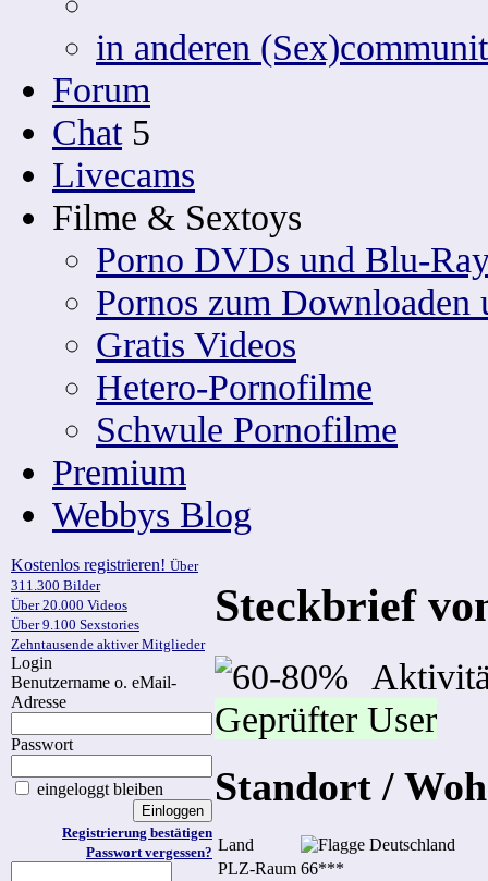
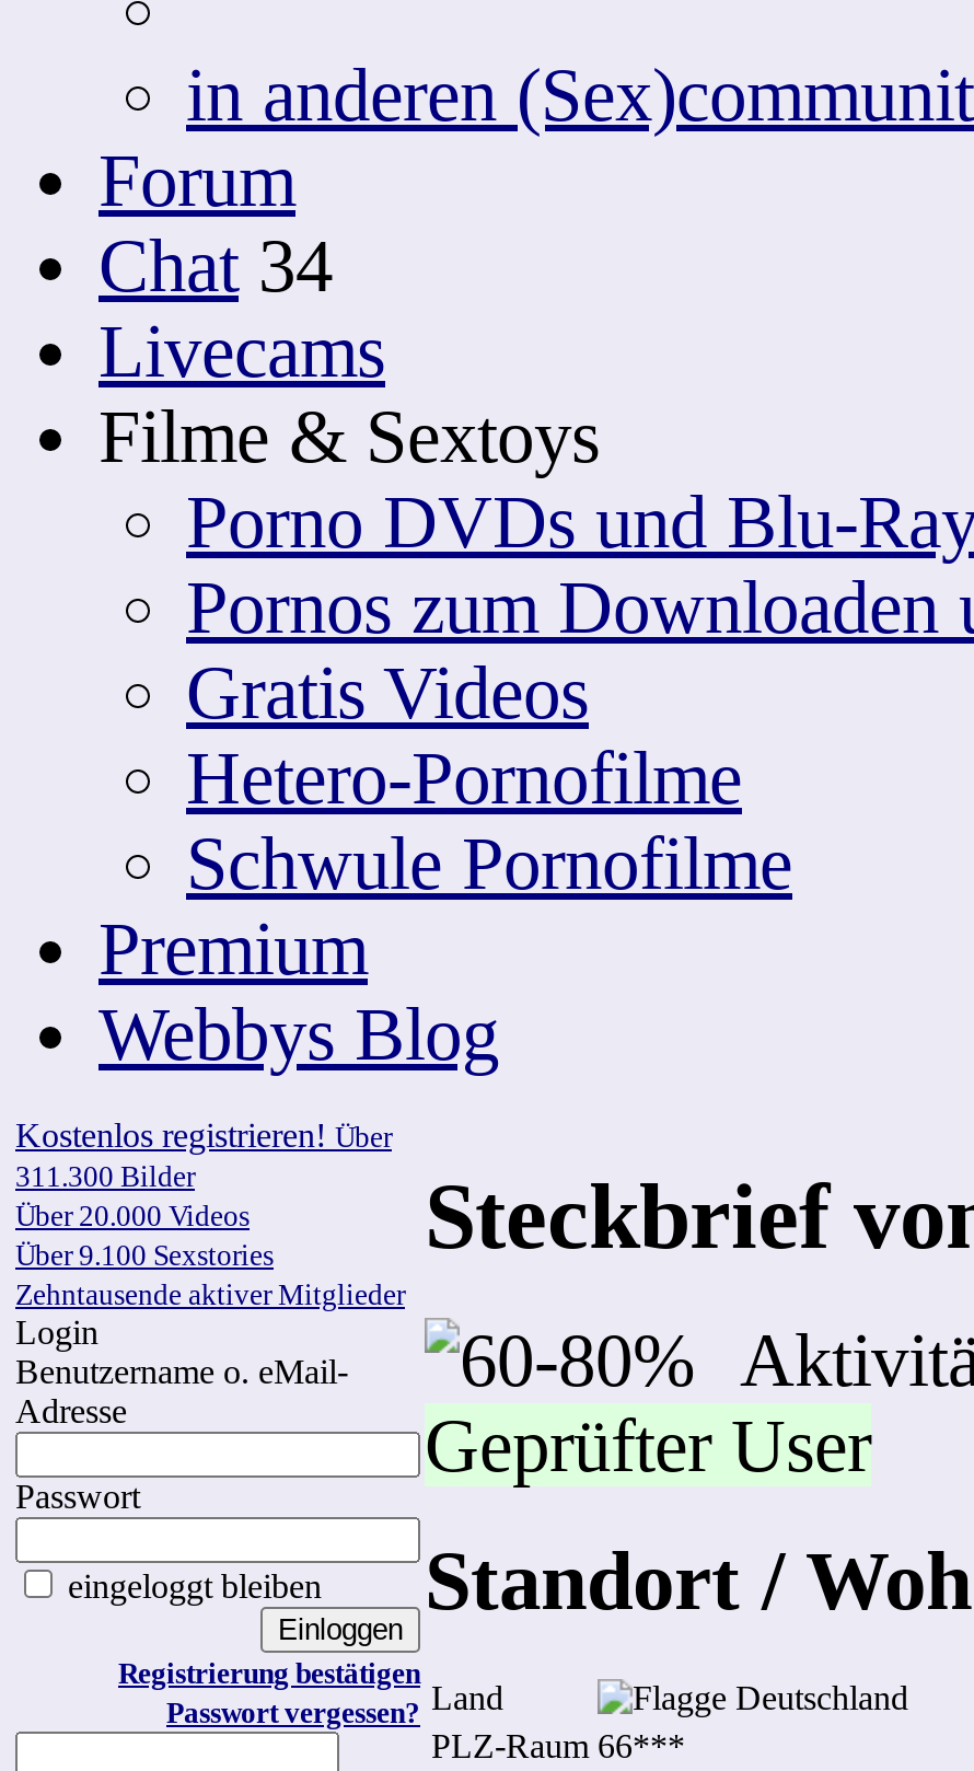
- Chat 5
+ Chat 34
